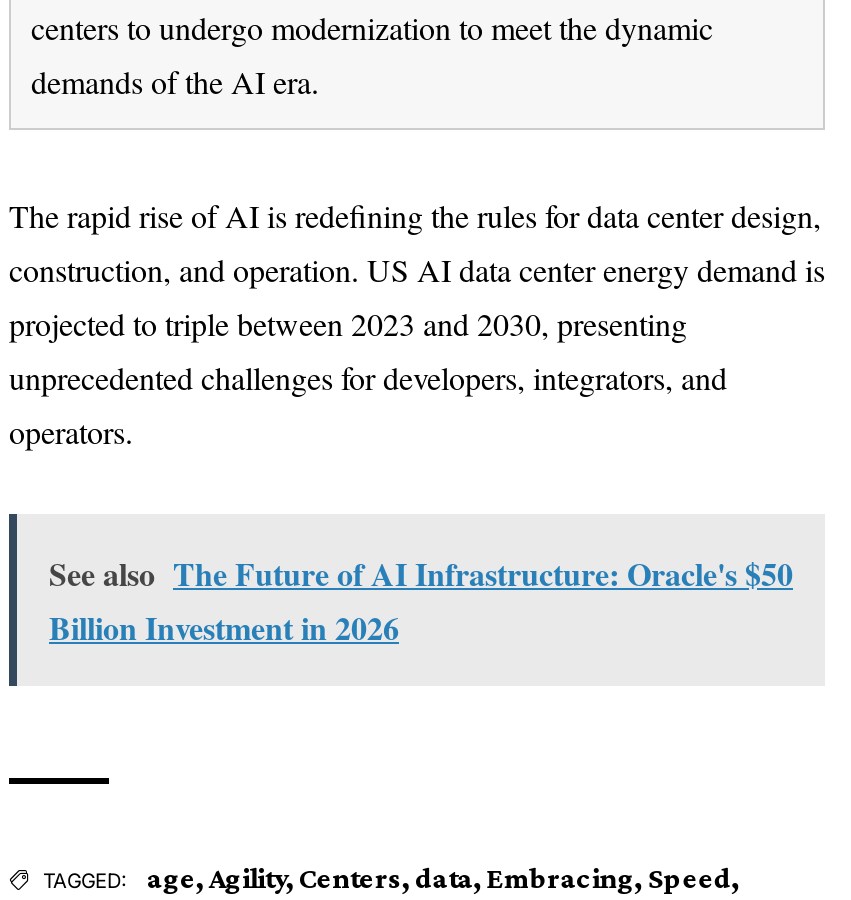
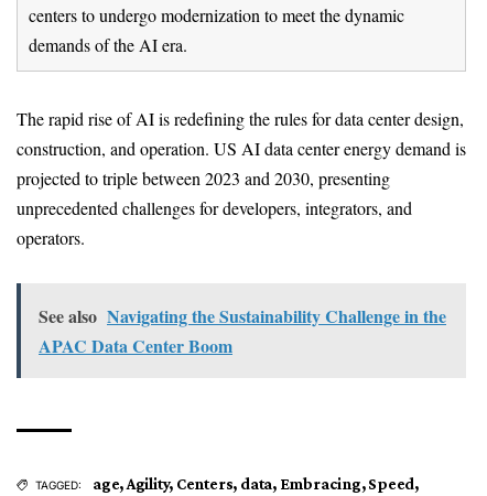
- See also The Future of AI Infrastructure: Oracle's $50
- Billion Investment in 2026
+ See also Navigating the Sustainability Challenge in the
+ APAC Data Center Boom
